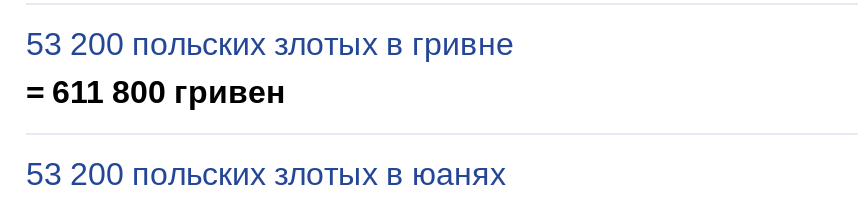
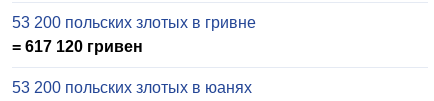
- = 611 800 гривен
+ = 617 120 гривен
